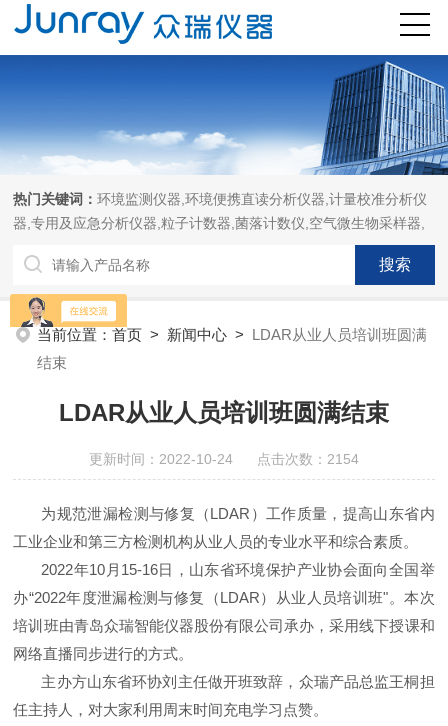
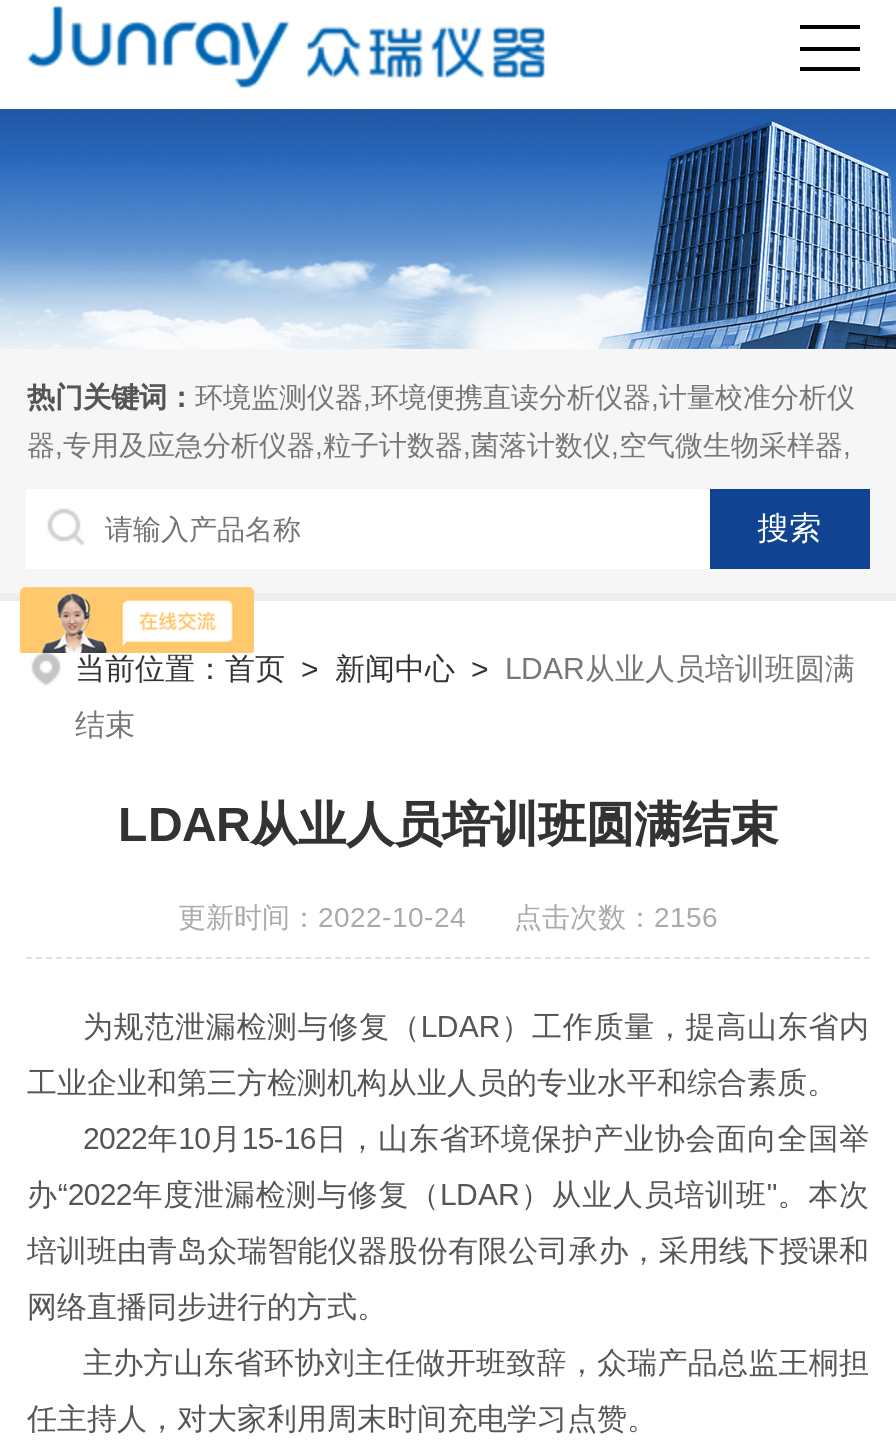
- 更新时间：2022-10-24 点击次数：2154
+ 更新时间：2022-10-24 点击次数：2156
